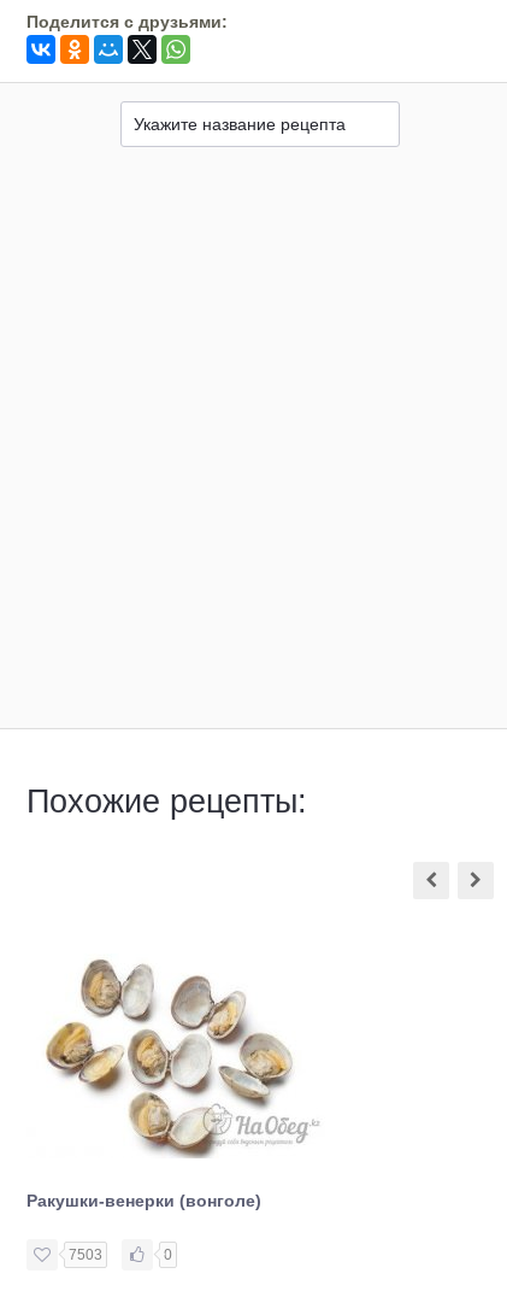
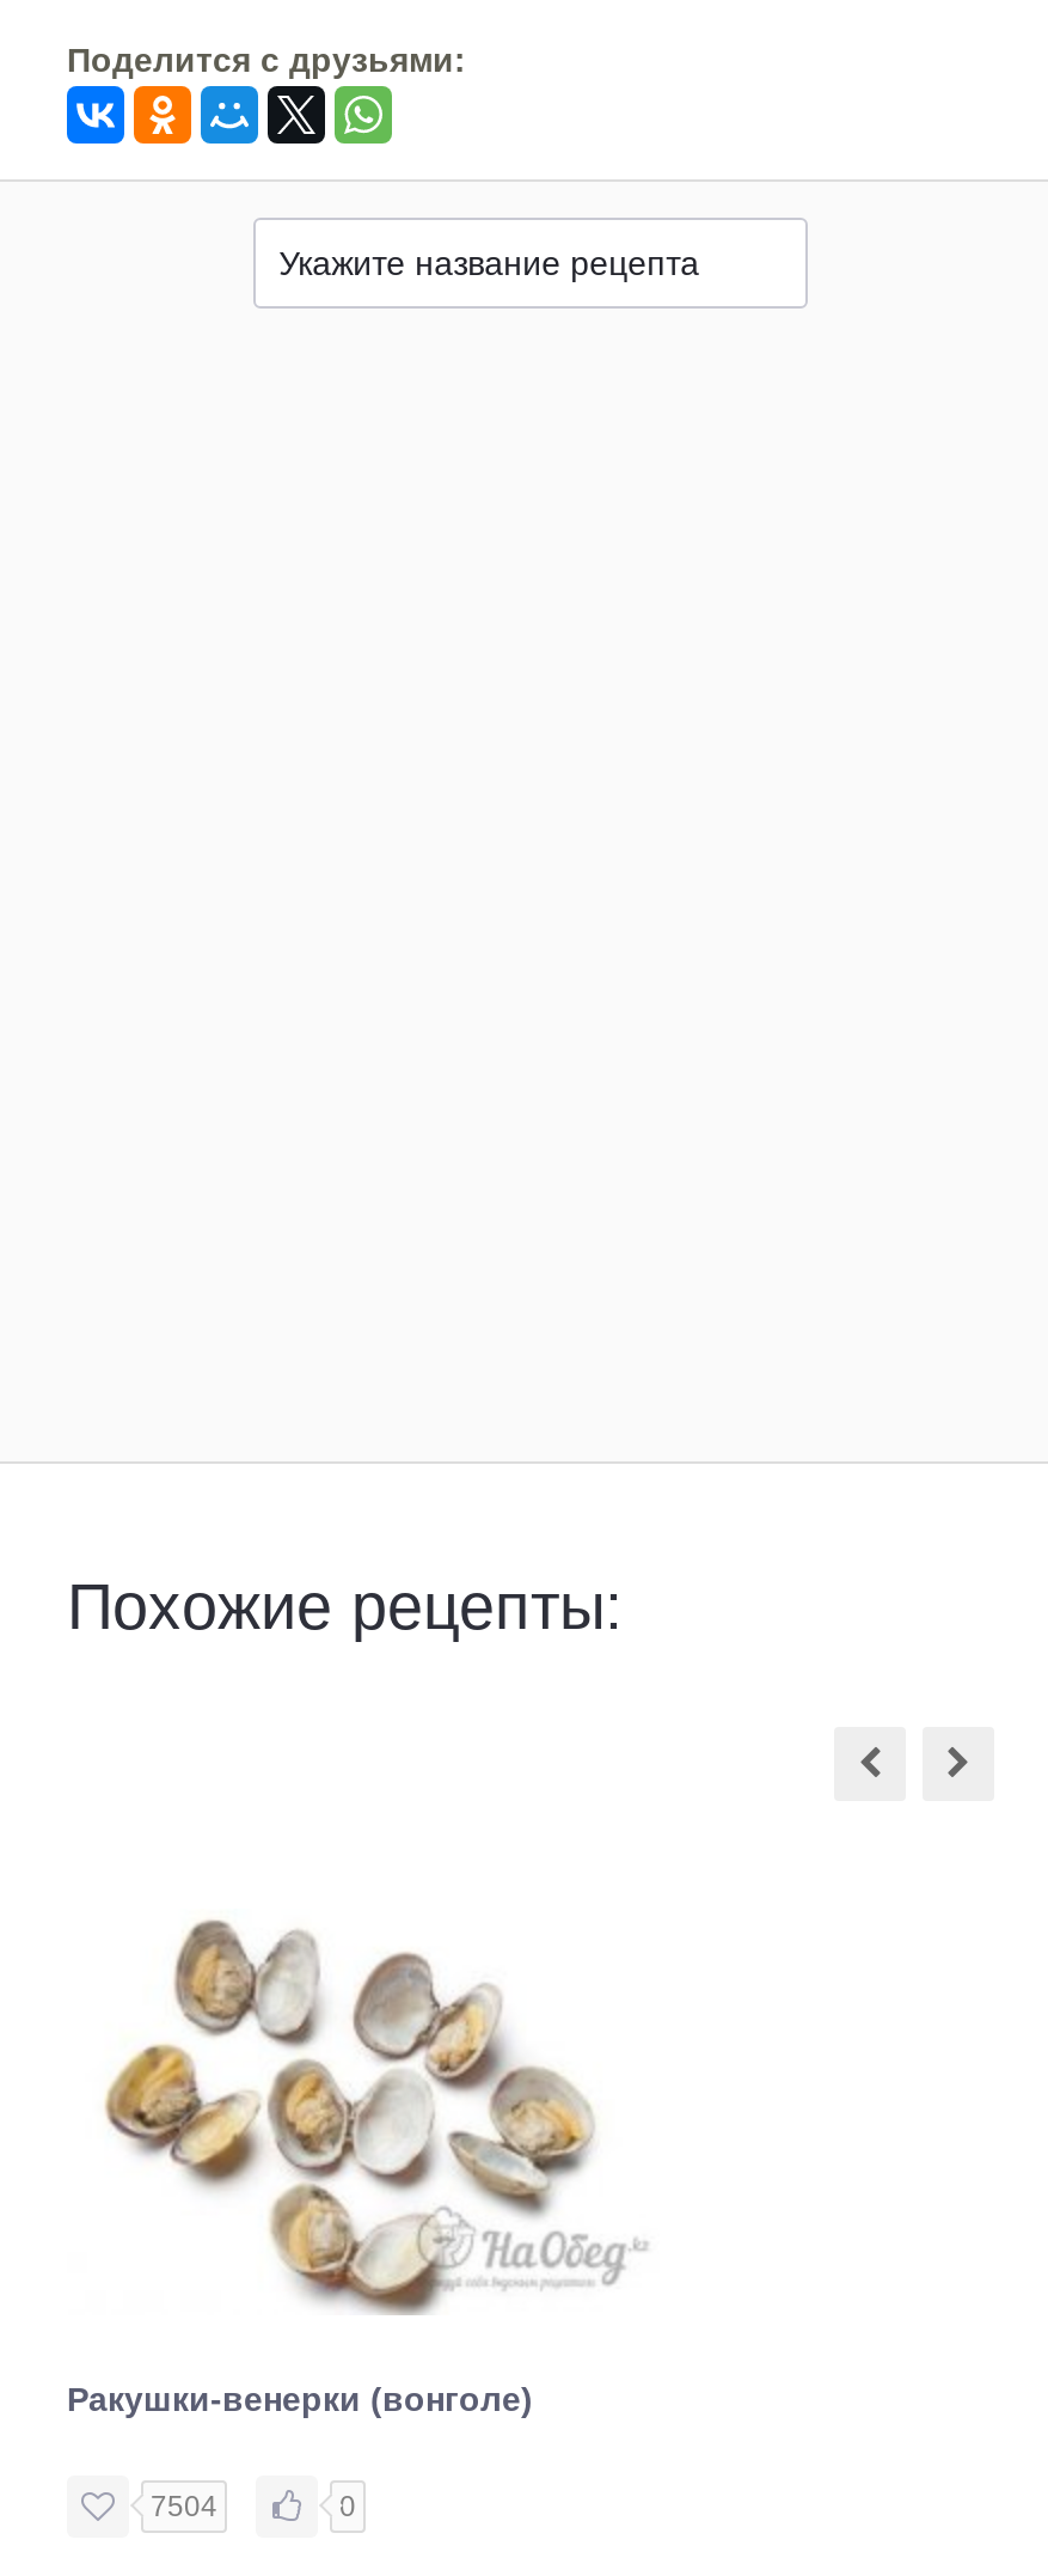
- 7503
+ 7504
